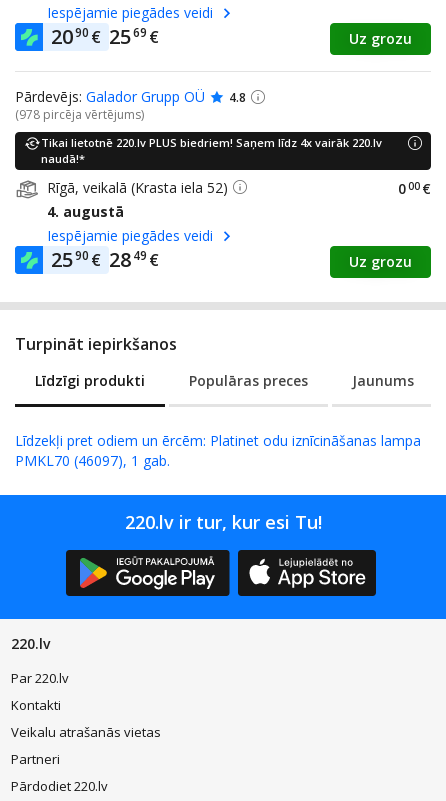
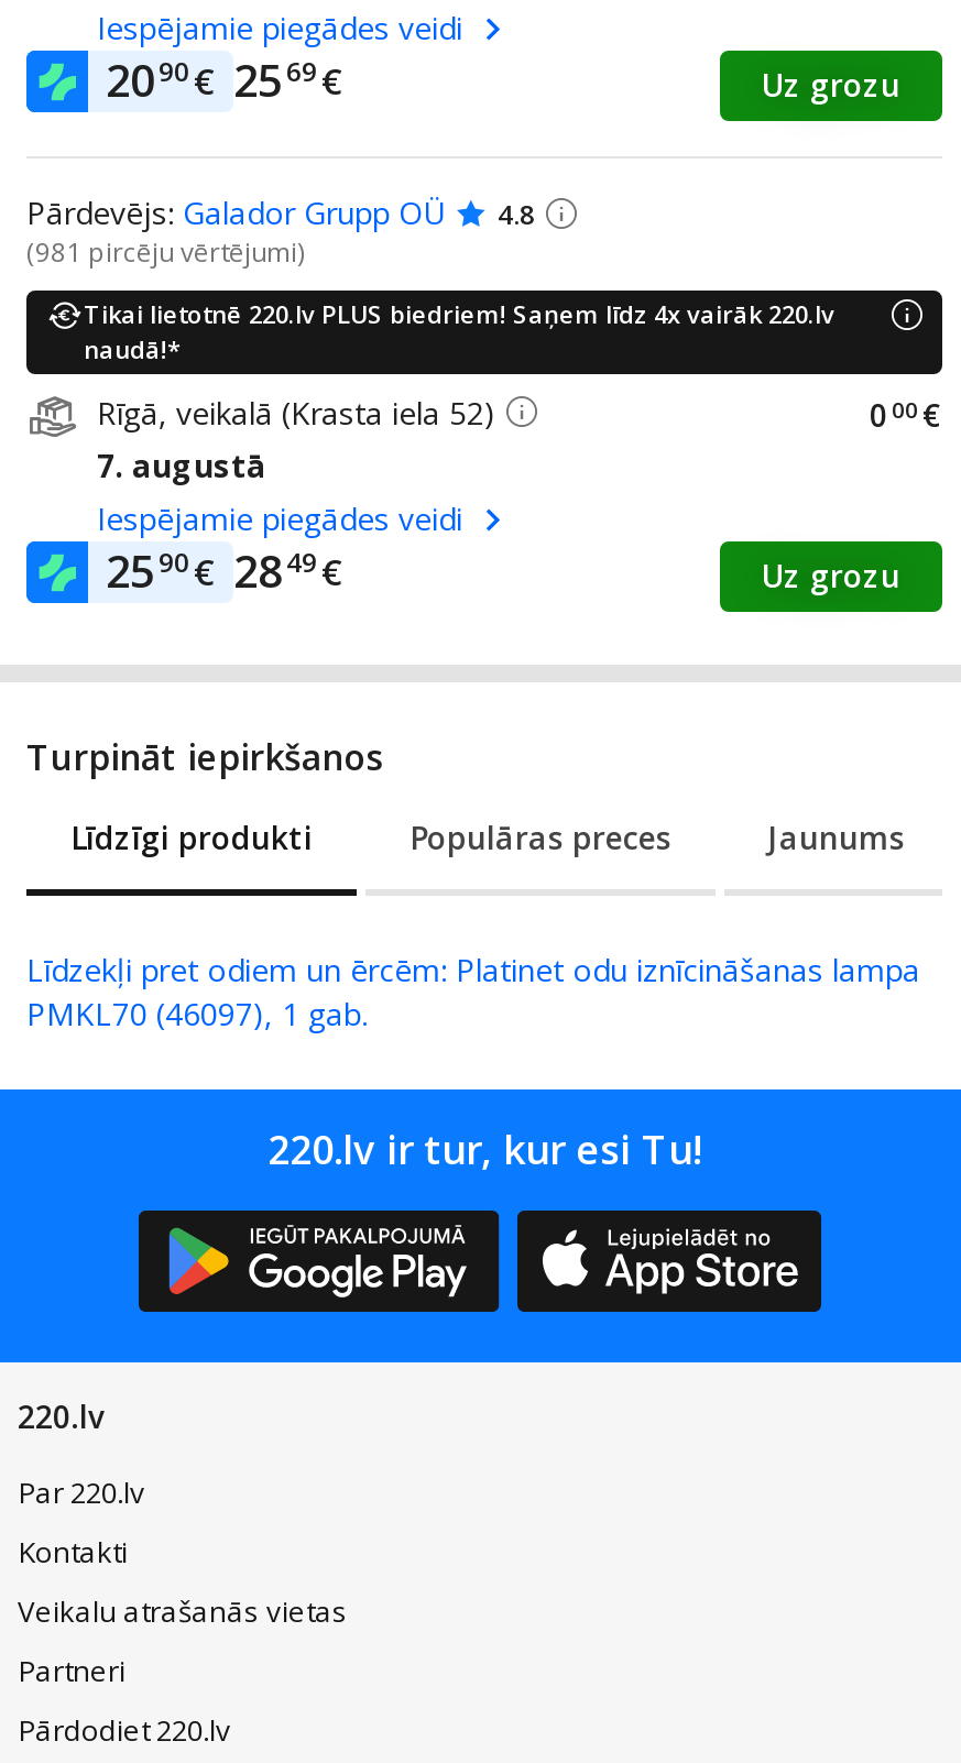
- (978 pircēja vērtējums)
+ (981 pircēju vērtējumi)

- 4. augustā
+ 7. augustā
